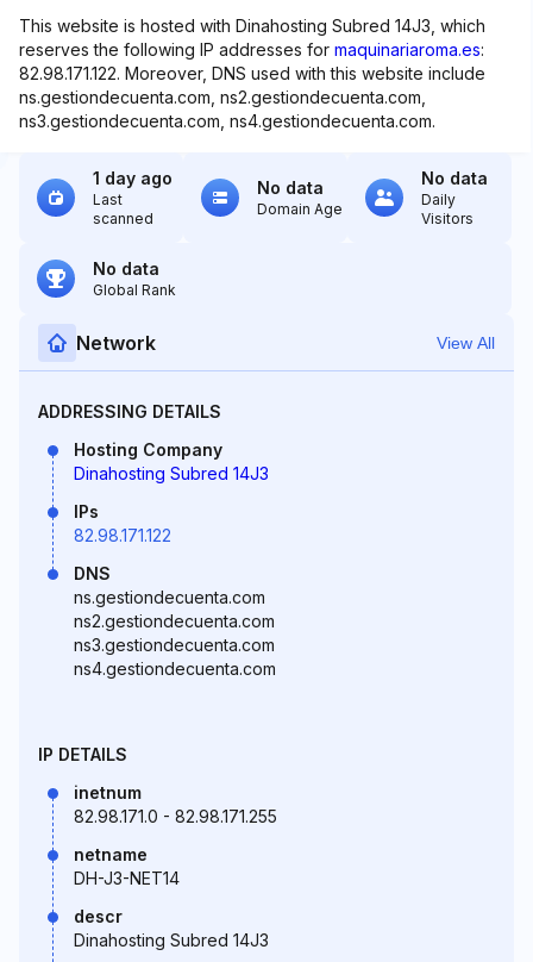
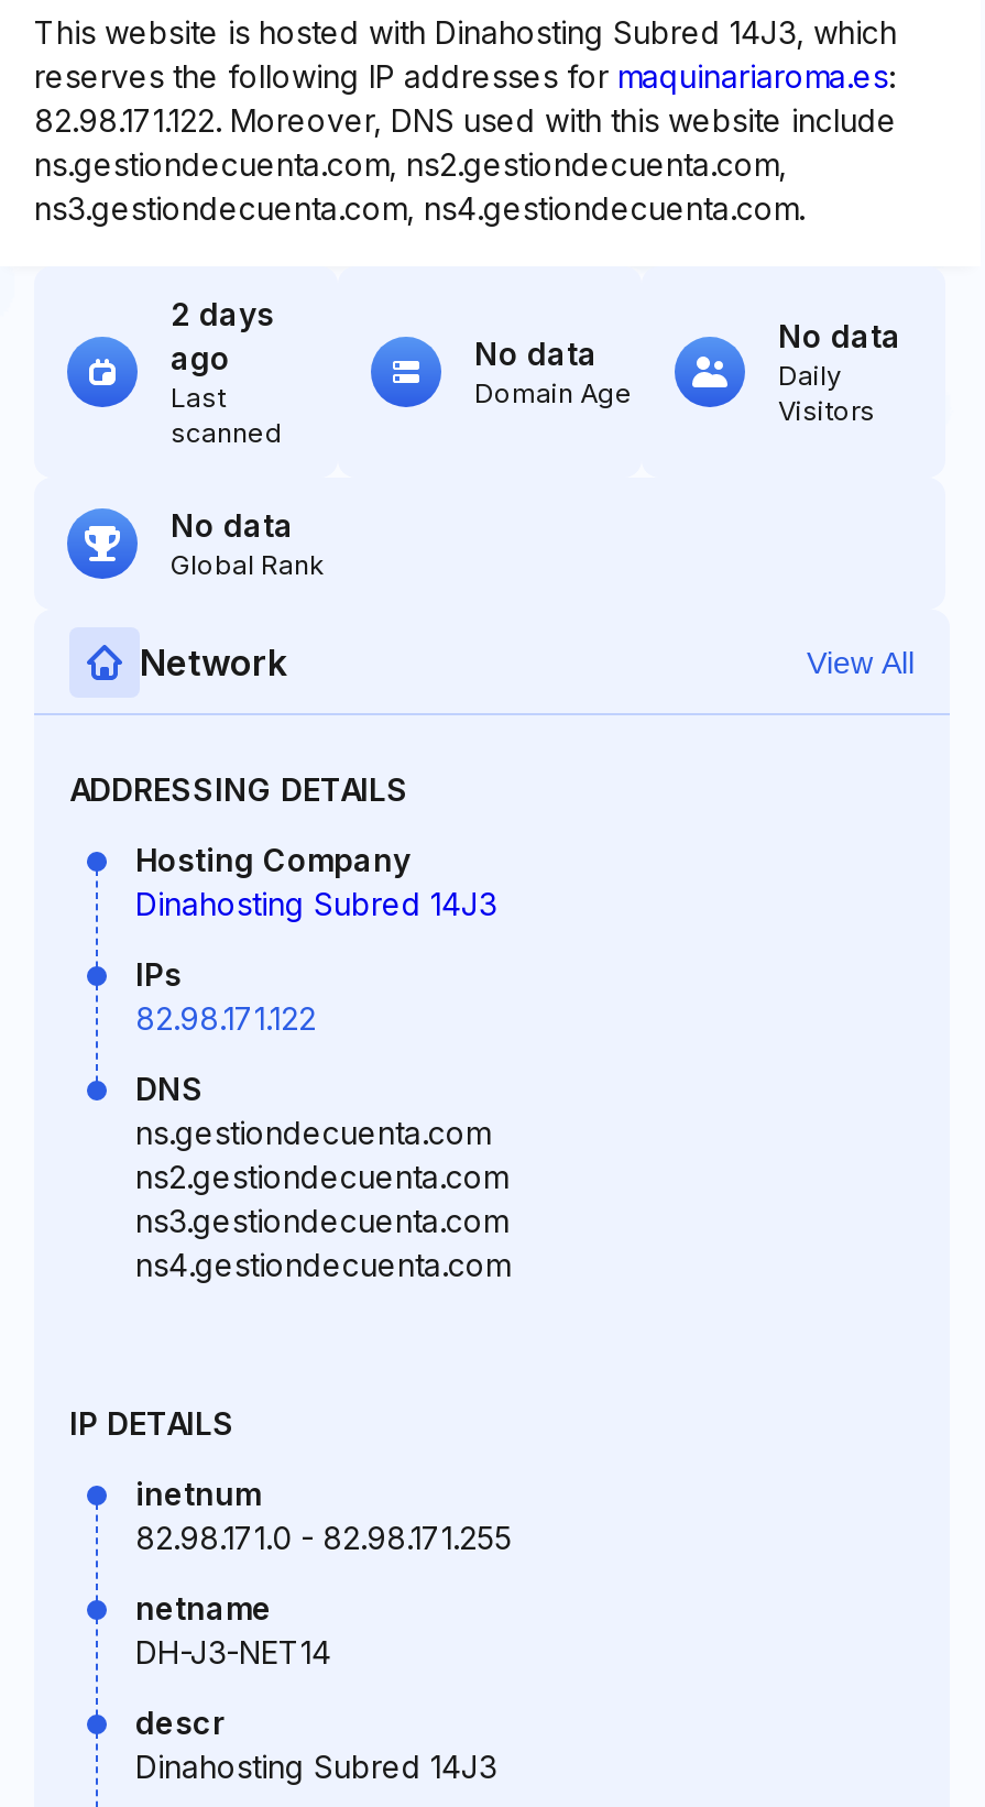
- 1 day ago
+ 2 days
+ ago
